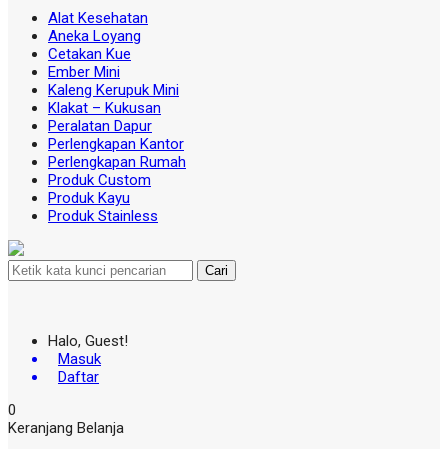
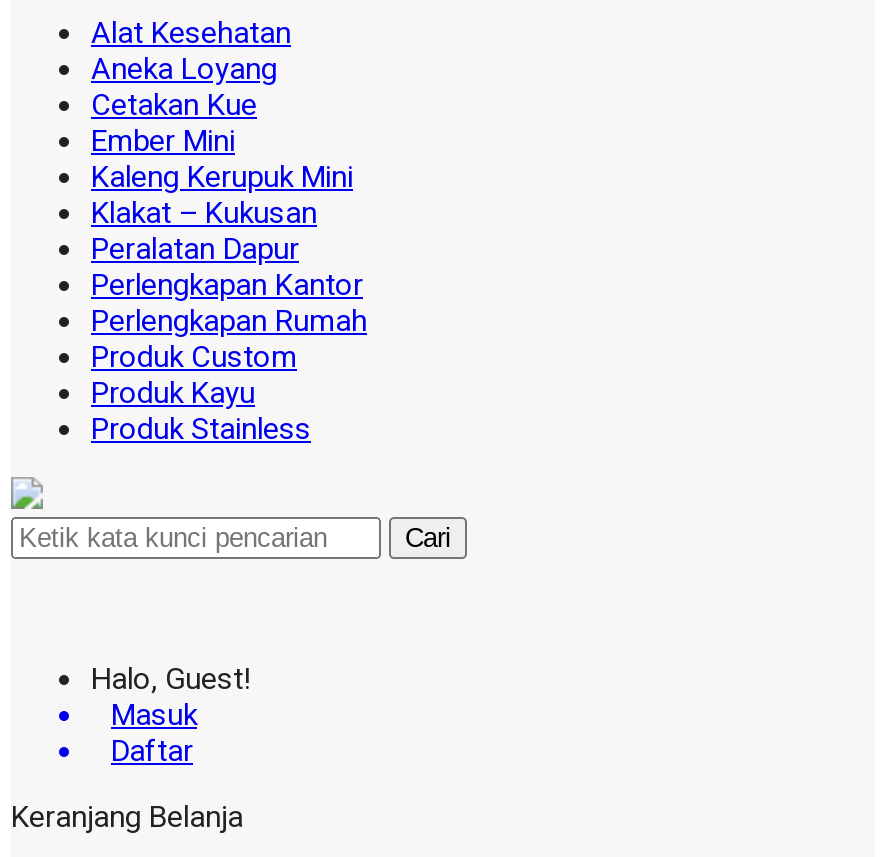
- 0
